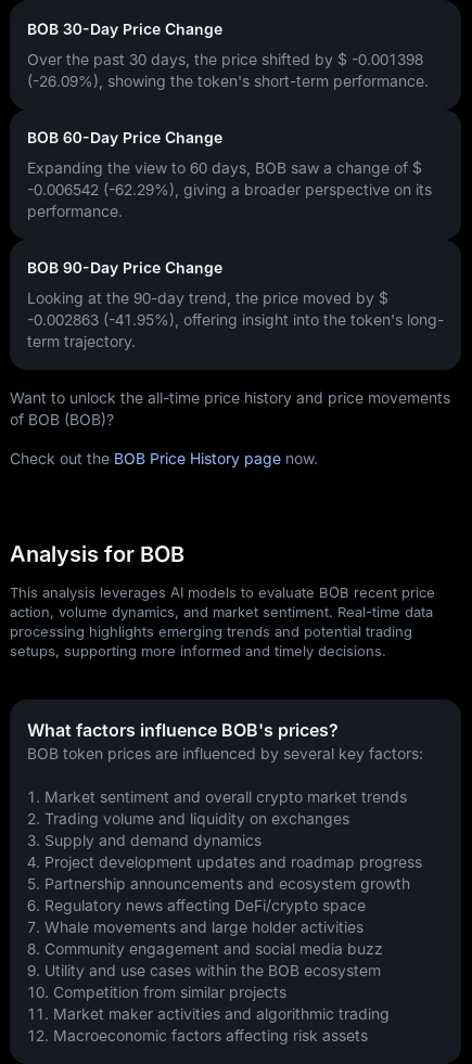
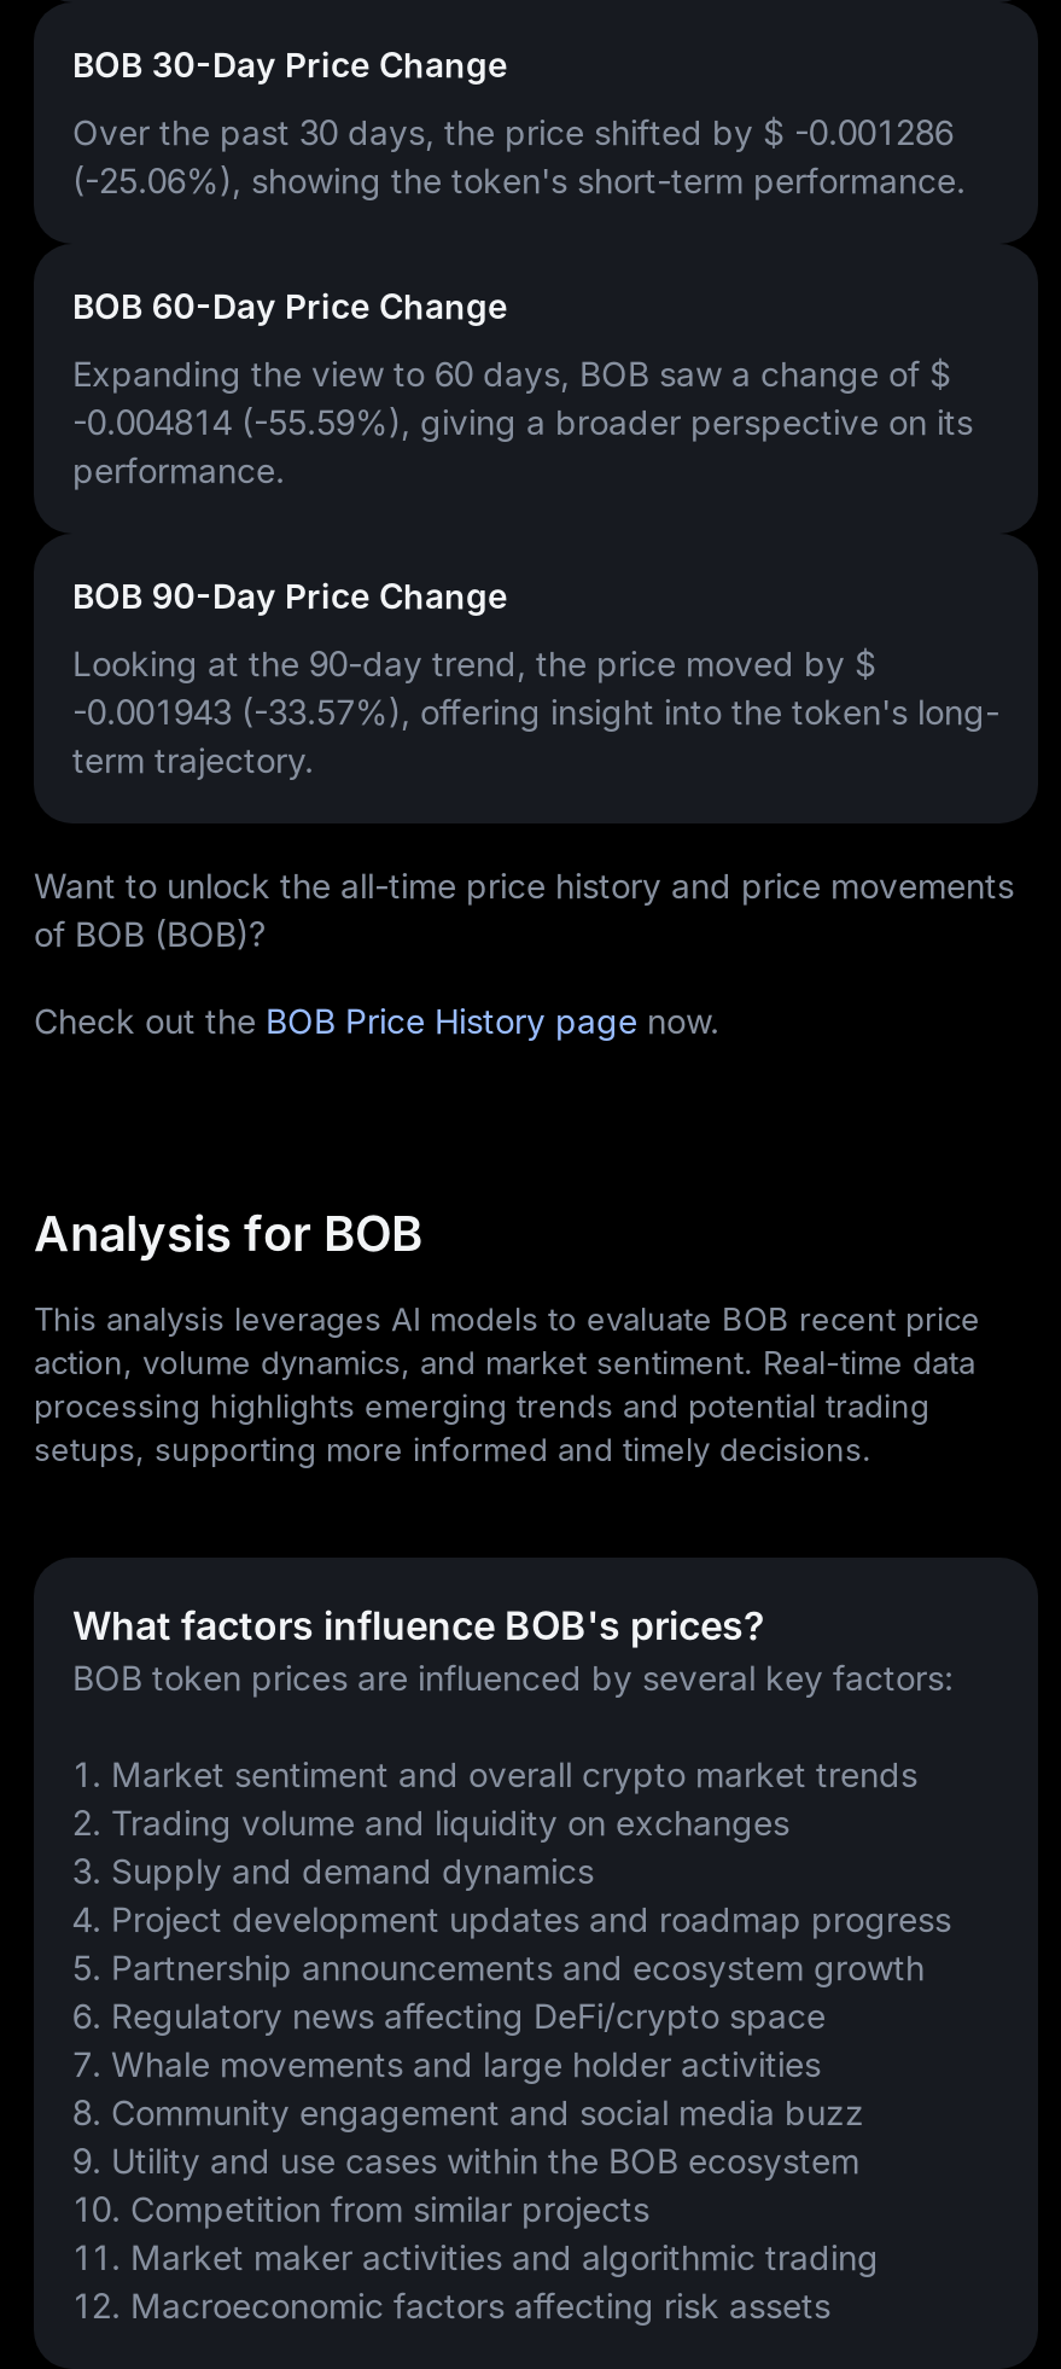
- Over the past 30 days, the price shifted by $ -0.001398
+ Over the past 30 days, the price shifted by $ -0.001286

- (-26.09%), showing the token's short-term performance.
+ (-25.06%), showing the token's short-term performance.

- -0.006542 (-62.29%), giving a broader perspective on its
+ -0.004814 (-55.59%), giving a broader perspective on its

- -0.002863 (-41.95%), offering insight into the token's long-
+ -0.001943 (-33.57%), offering insight into the token's long-
